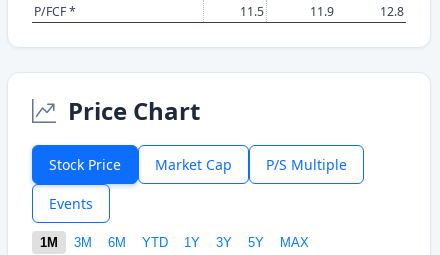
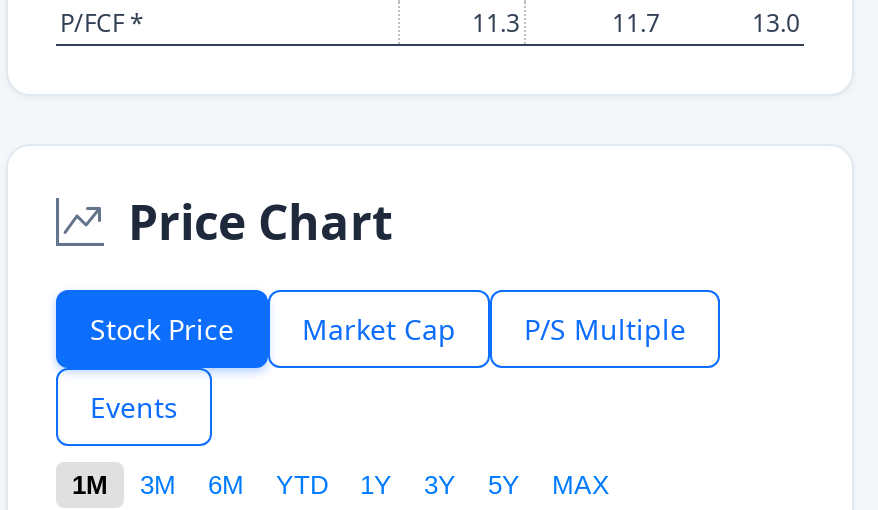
- 11.5
+ 11.3

- 11.9
+ 11.7

- 12.8
+ 13.0
